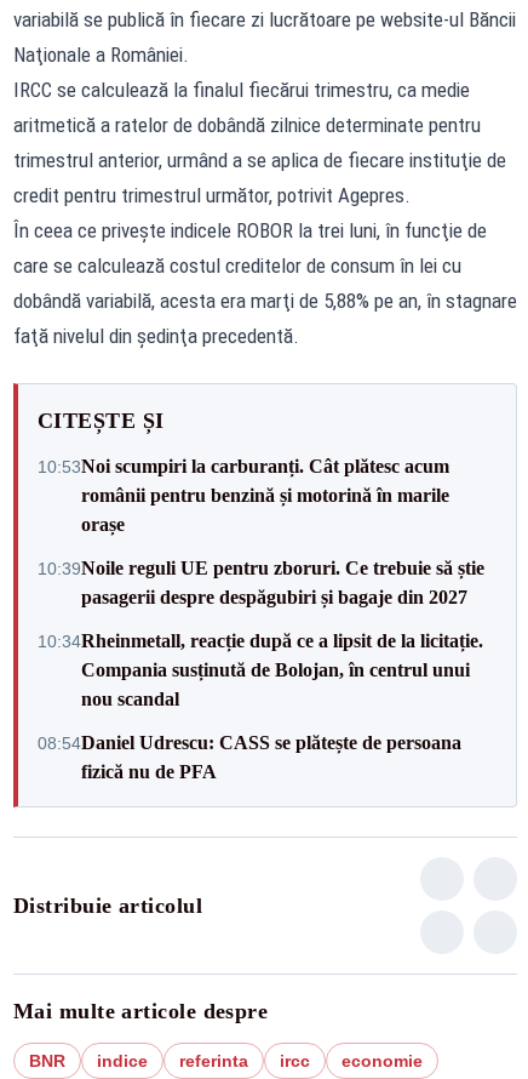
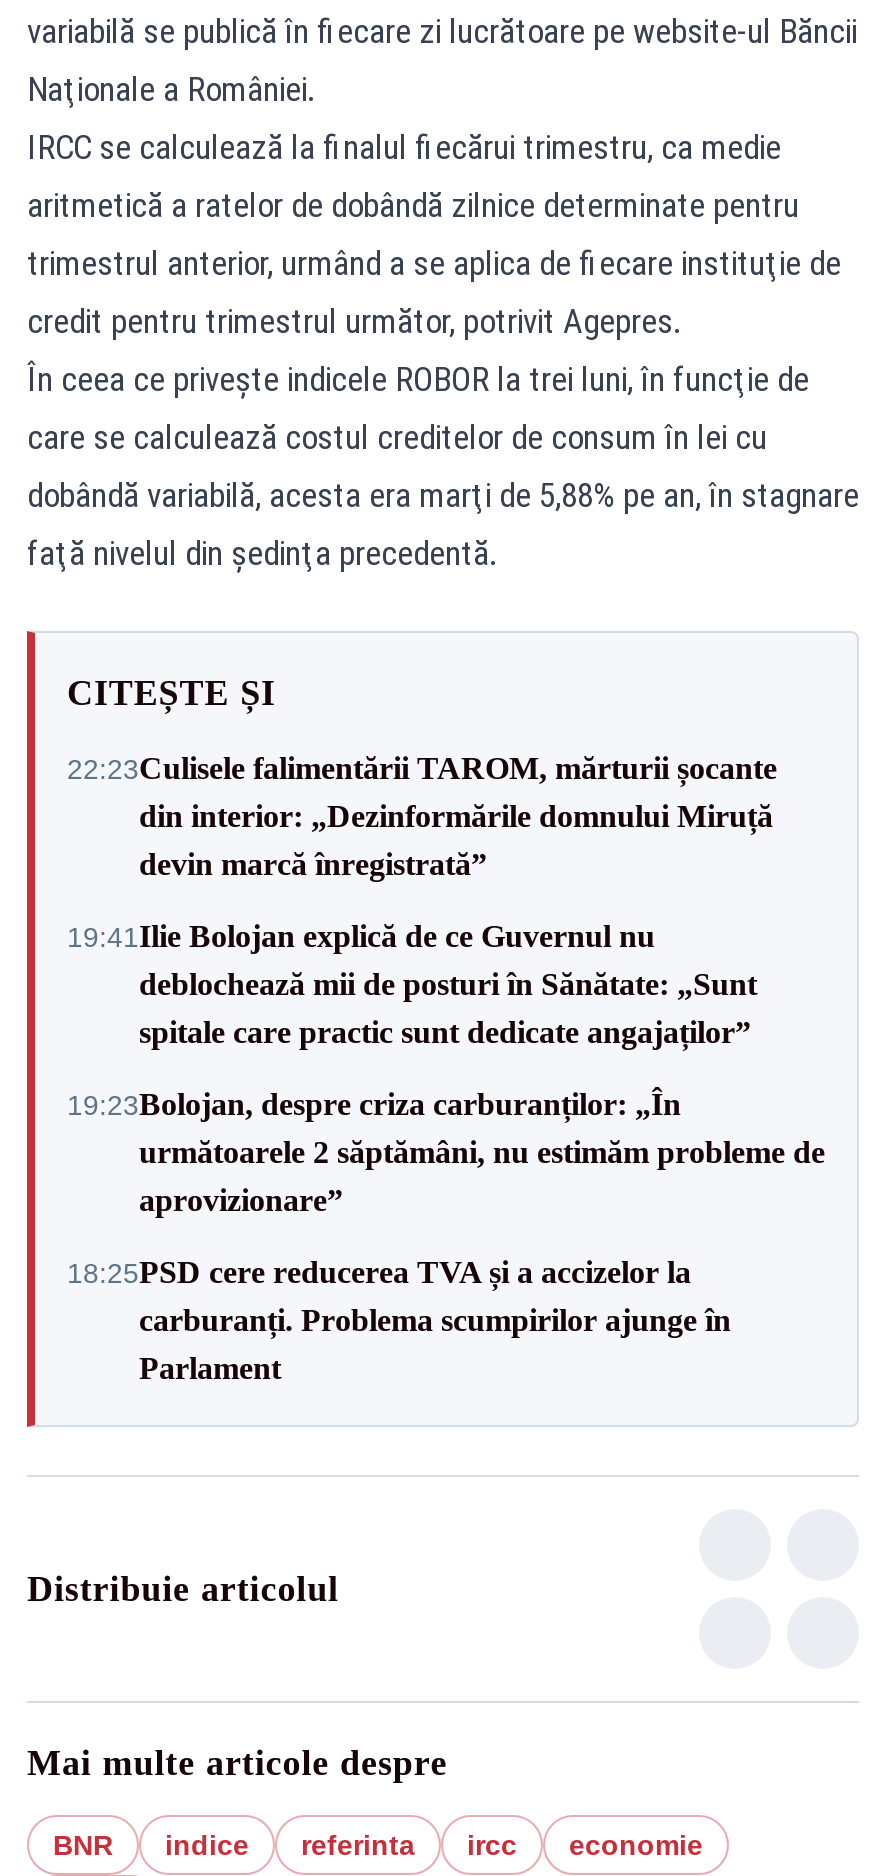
- 10:53Noi scumpiri la carburanți. Cât plătesc acum
- românii pentru benzină și motorină în marile
- orașe
+ 22:23Culisele falimentării TAROM, mărturii șocante
+ din interior: „Dezinformările domnului Miruță
+ devin marcă înregistrată”

- 10:39Noile reguli UE pentru zboruri. Ce trebuie să știe
- pasagerii despre despăgubiri și bagaje din 2027
+ 19:41Ilie Bolojan explică de ce Guvernul nu
+ deblochează mii de posturi în Sănătate: „Sunt
+ spitale care practic sunt dedicate angajaților”

- 10:34Rheinmetall, reacție după ce a lipsit de la licitație.
- Compania susținută de Bolojan, în centrul unui
- nou scandal
+ 19:23Bolojan, despre criza carburanților: „În
+ următoarele 2 săptămâni, nu estimăm probleme de
+ aprovizionare”

- 08:54Daniel Udrescu: CASS se plătește de persoana
- fizică nu de PFA
+ 18:25PSD cere reducerea TVA și a accizelor la
+ carburanți. Problema scumpirilor ajunge în
+ Parlament
